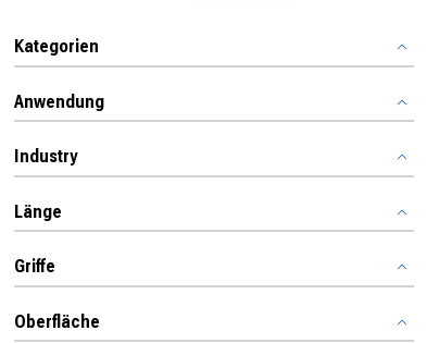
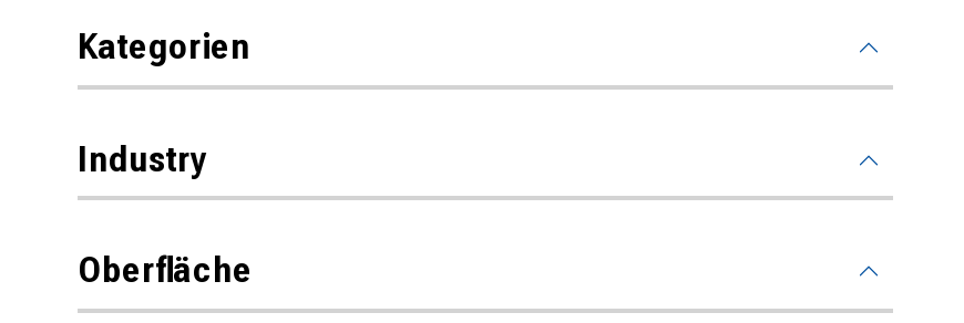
- Anwendung

- Länge
- Griffe
